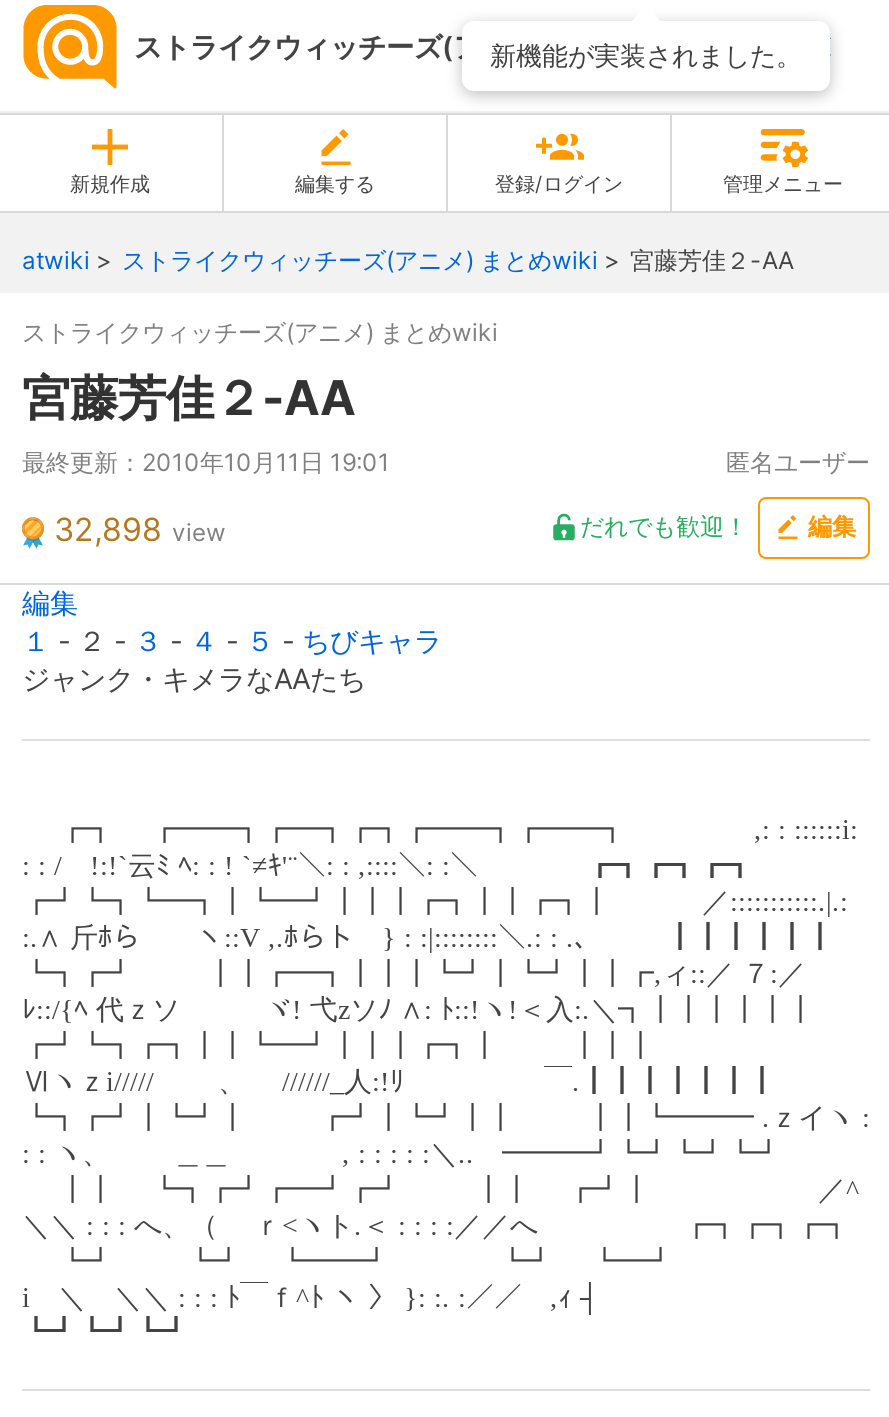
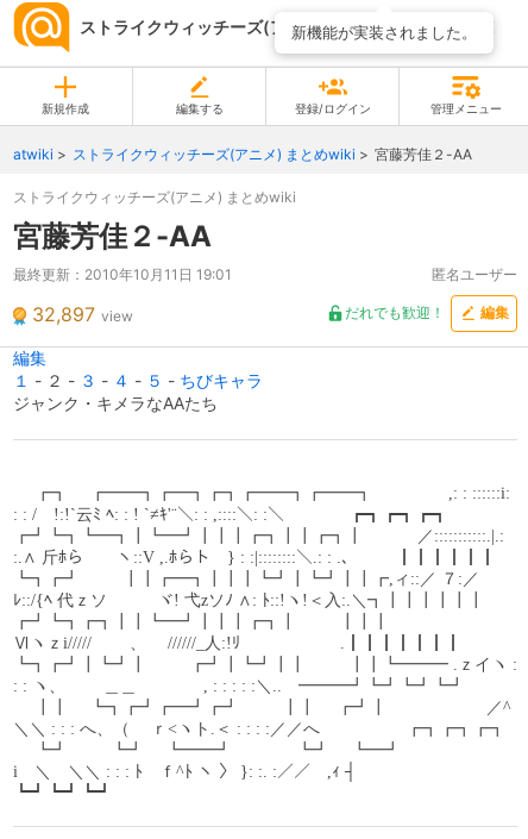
- 32,898 view
+ 32,897 view
